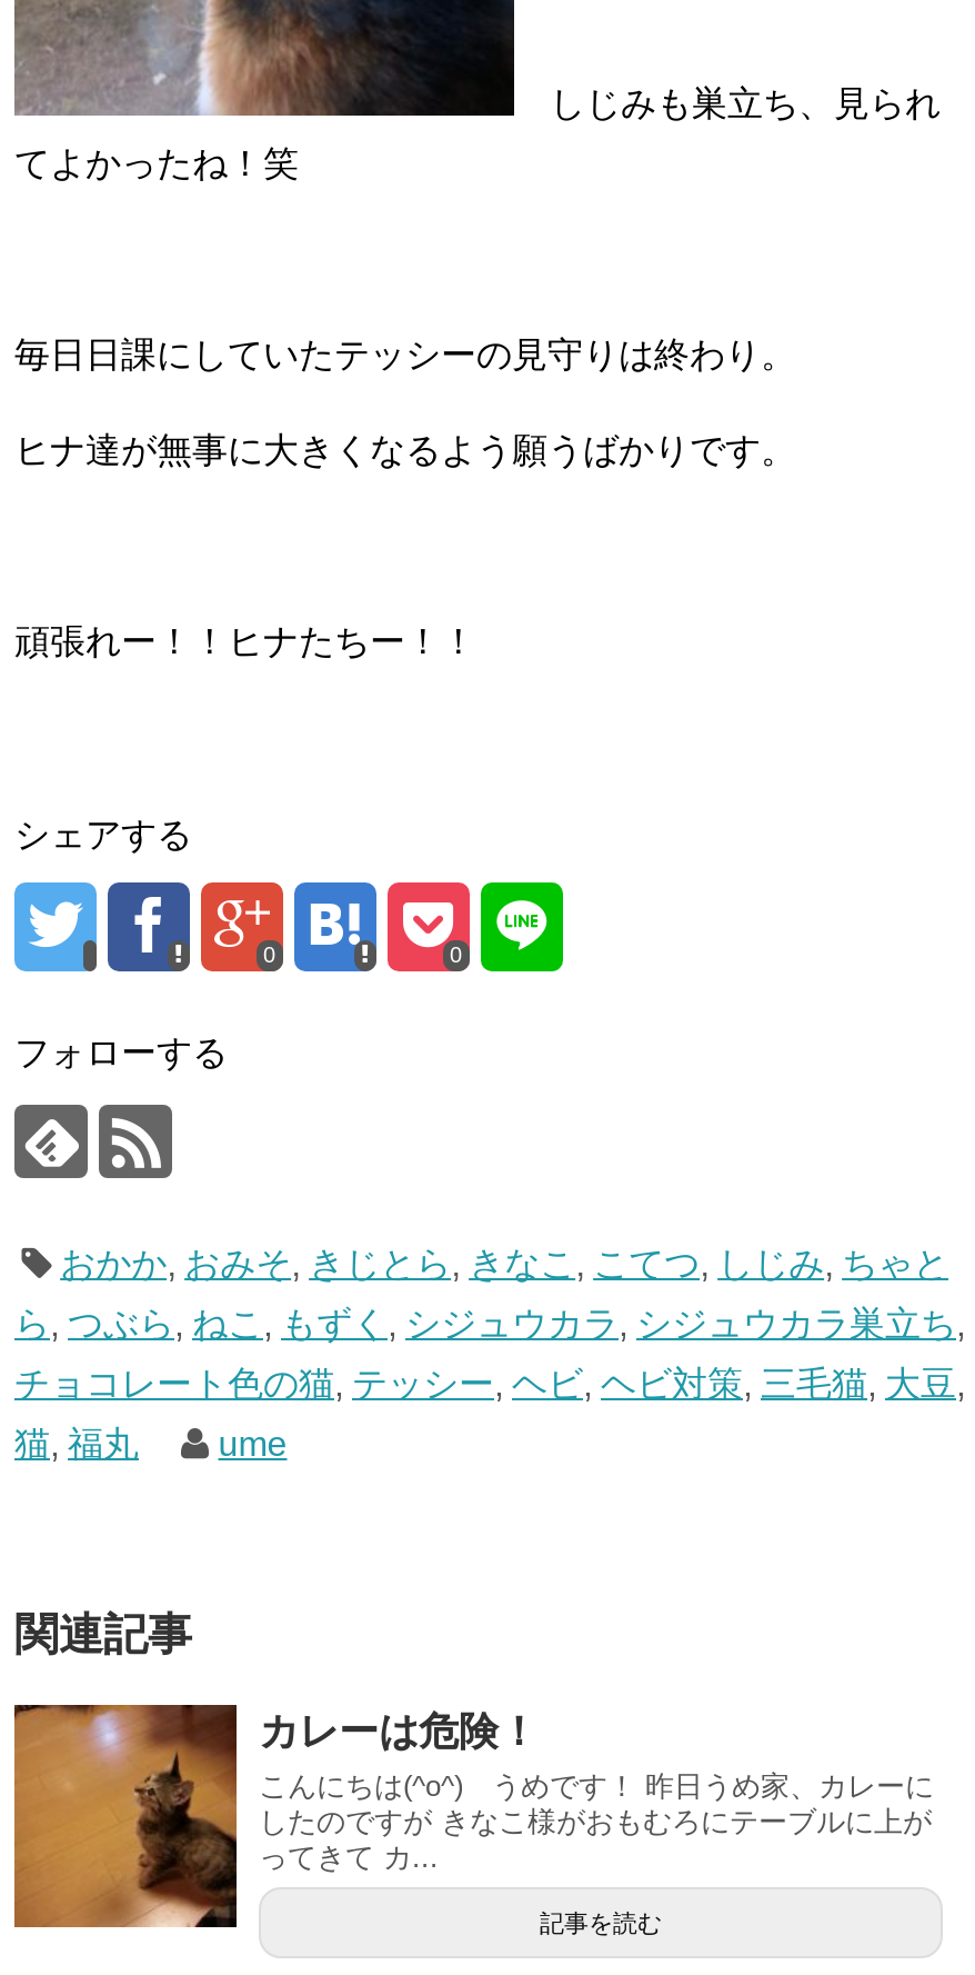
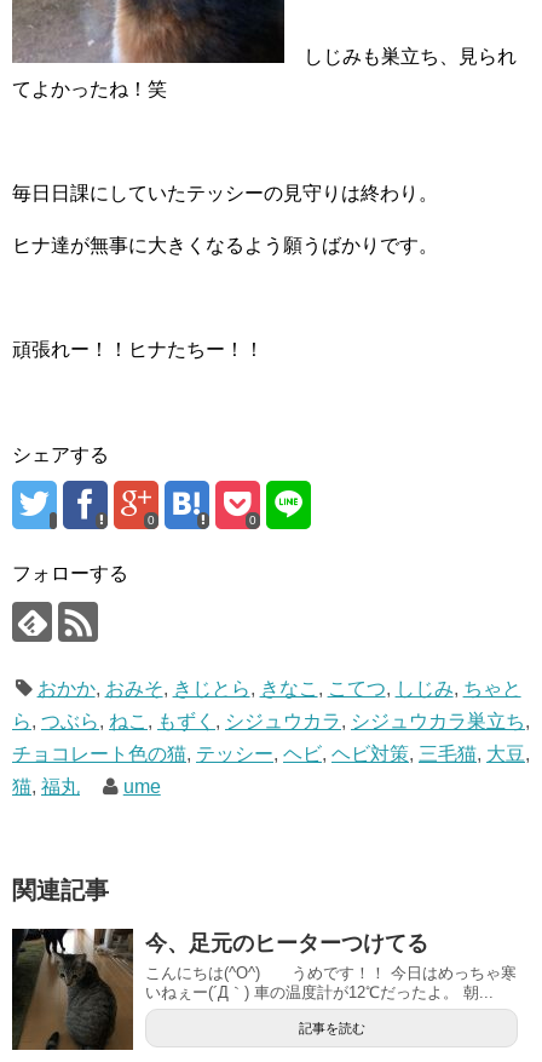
- [image]
- カレーは危険！
- こんにちは(^o^) うめです！ 昨日うめ家、カレーに
- したのですが きなこ様がおもむろにテーブルに上が
- ってきて カ...
+ [image]
+ 今、足元のヒーターつけてる
+ こんにちは(^O^) うめです！！ 今日はめっちゃ寒
+ いねぇー(´Д｀) 車の温度計が12℃だったよ。 朝...
